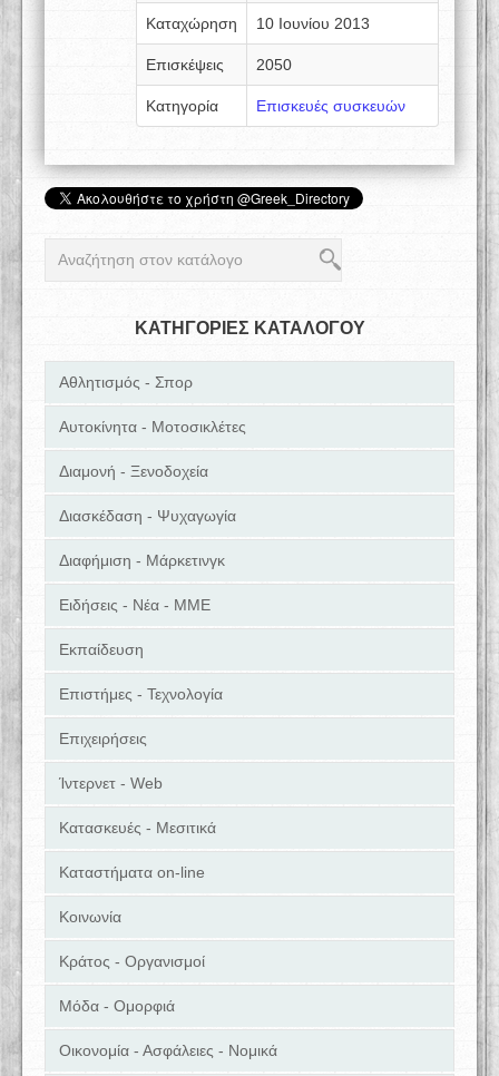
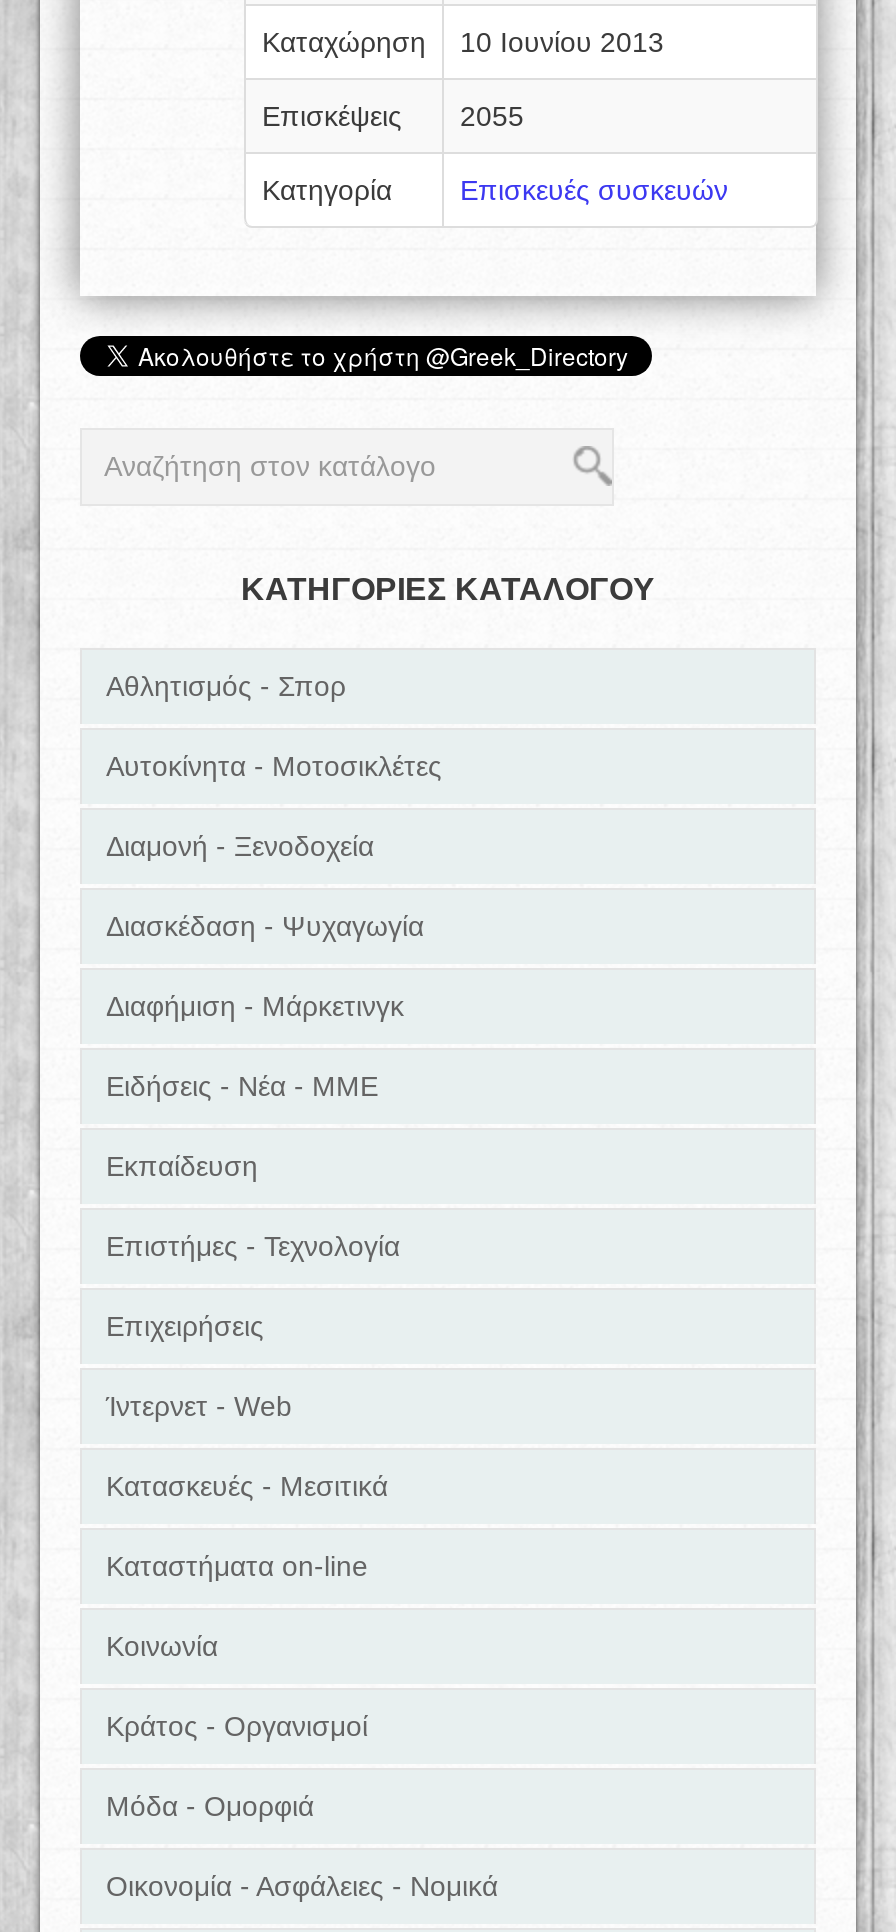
- Επισκέψεις 2050
+ Επισκέψεις 2055
